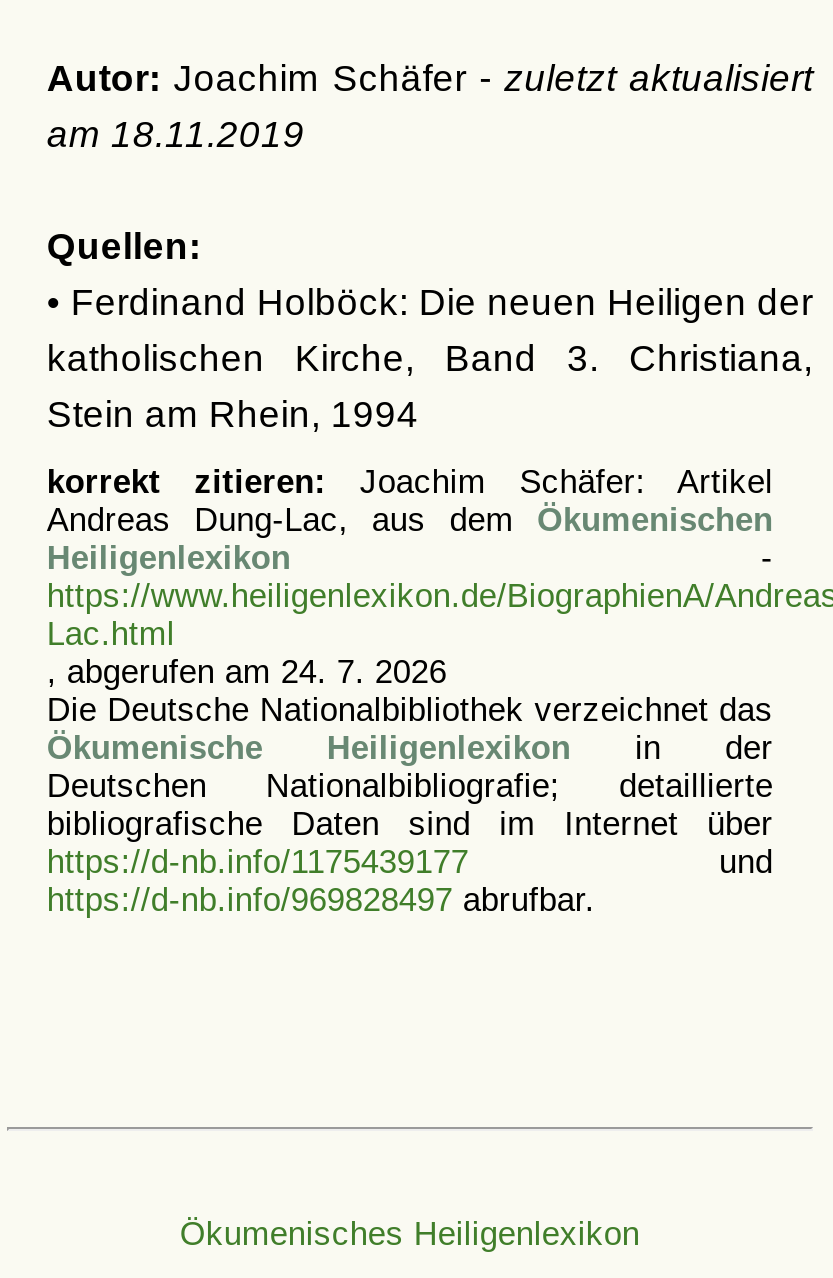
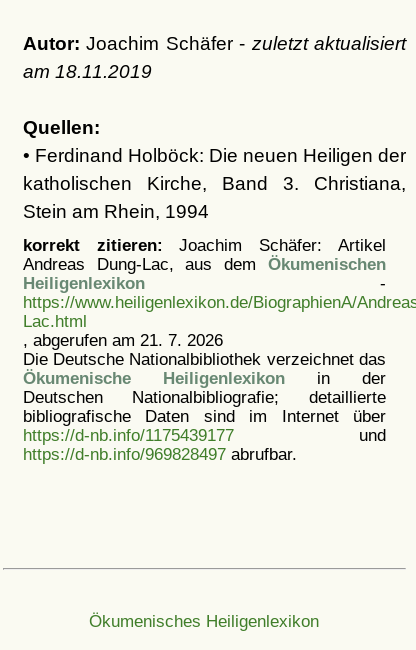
- , abgerufen am 24. 7. 2026
+ , abgerufen am 21. 7. 2026
